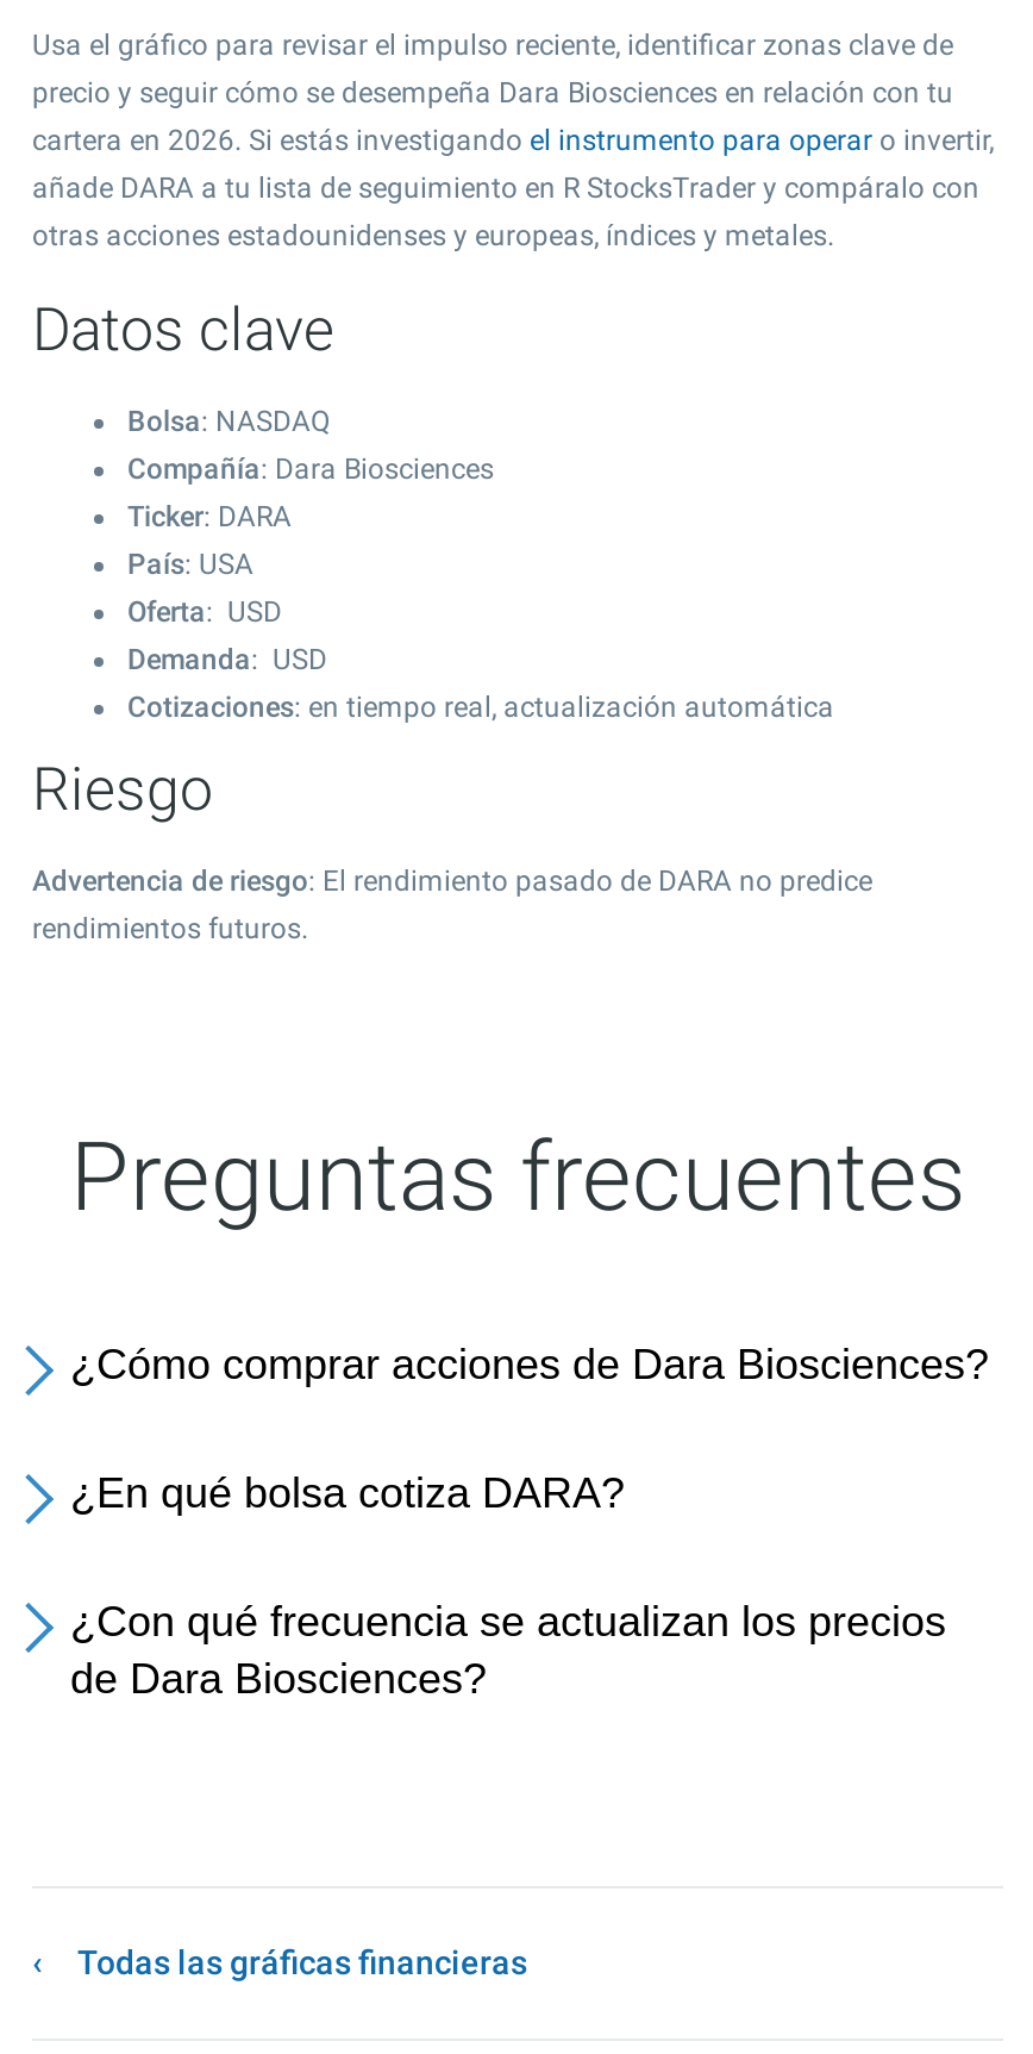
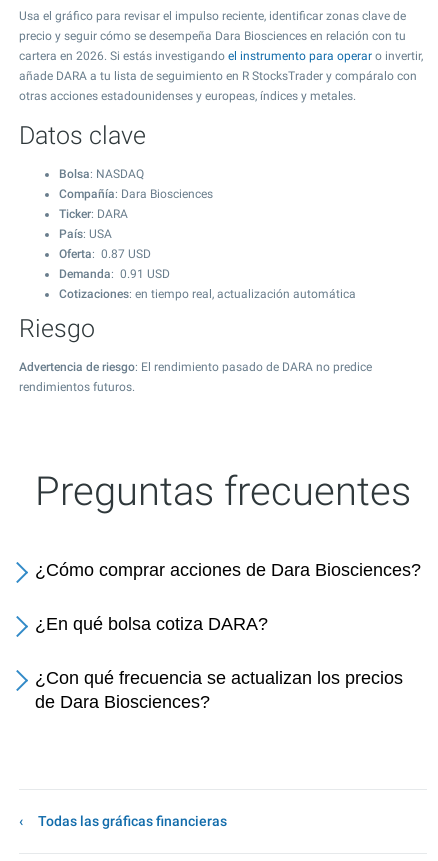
- Oferta: USD
- Demanda: USD
+ Oferta: 0.87 USD
+ Demanda: 0.91 USD
